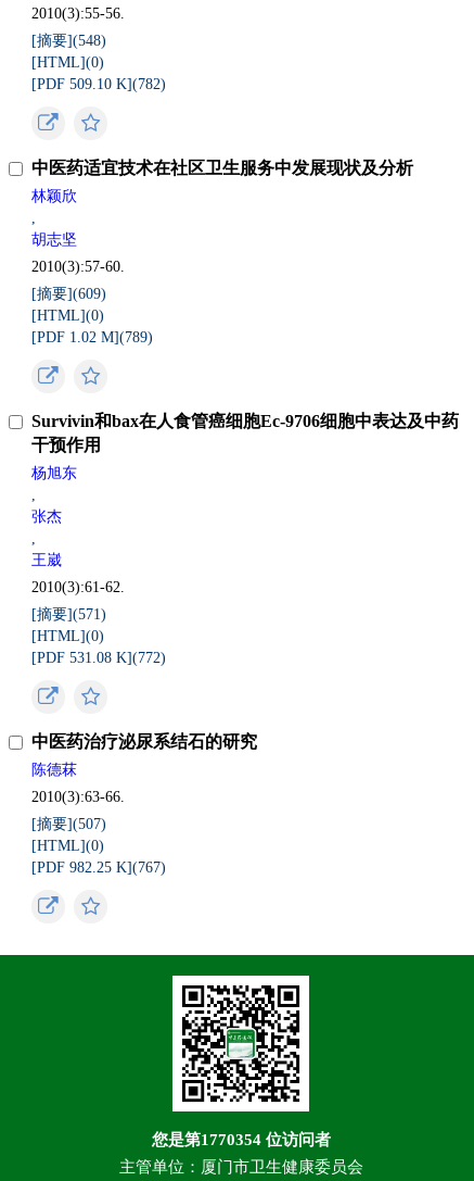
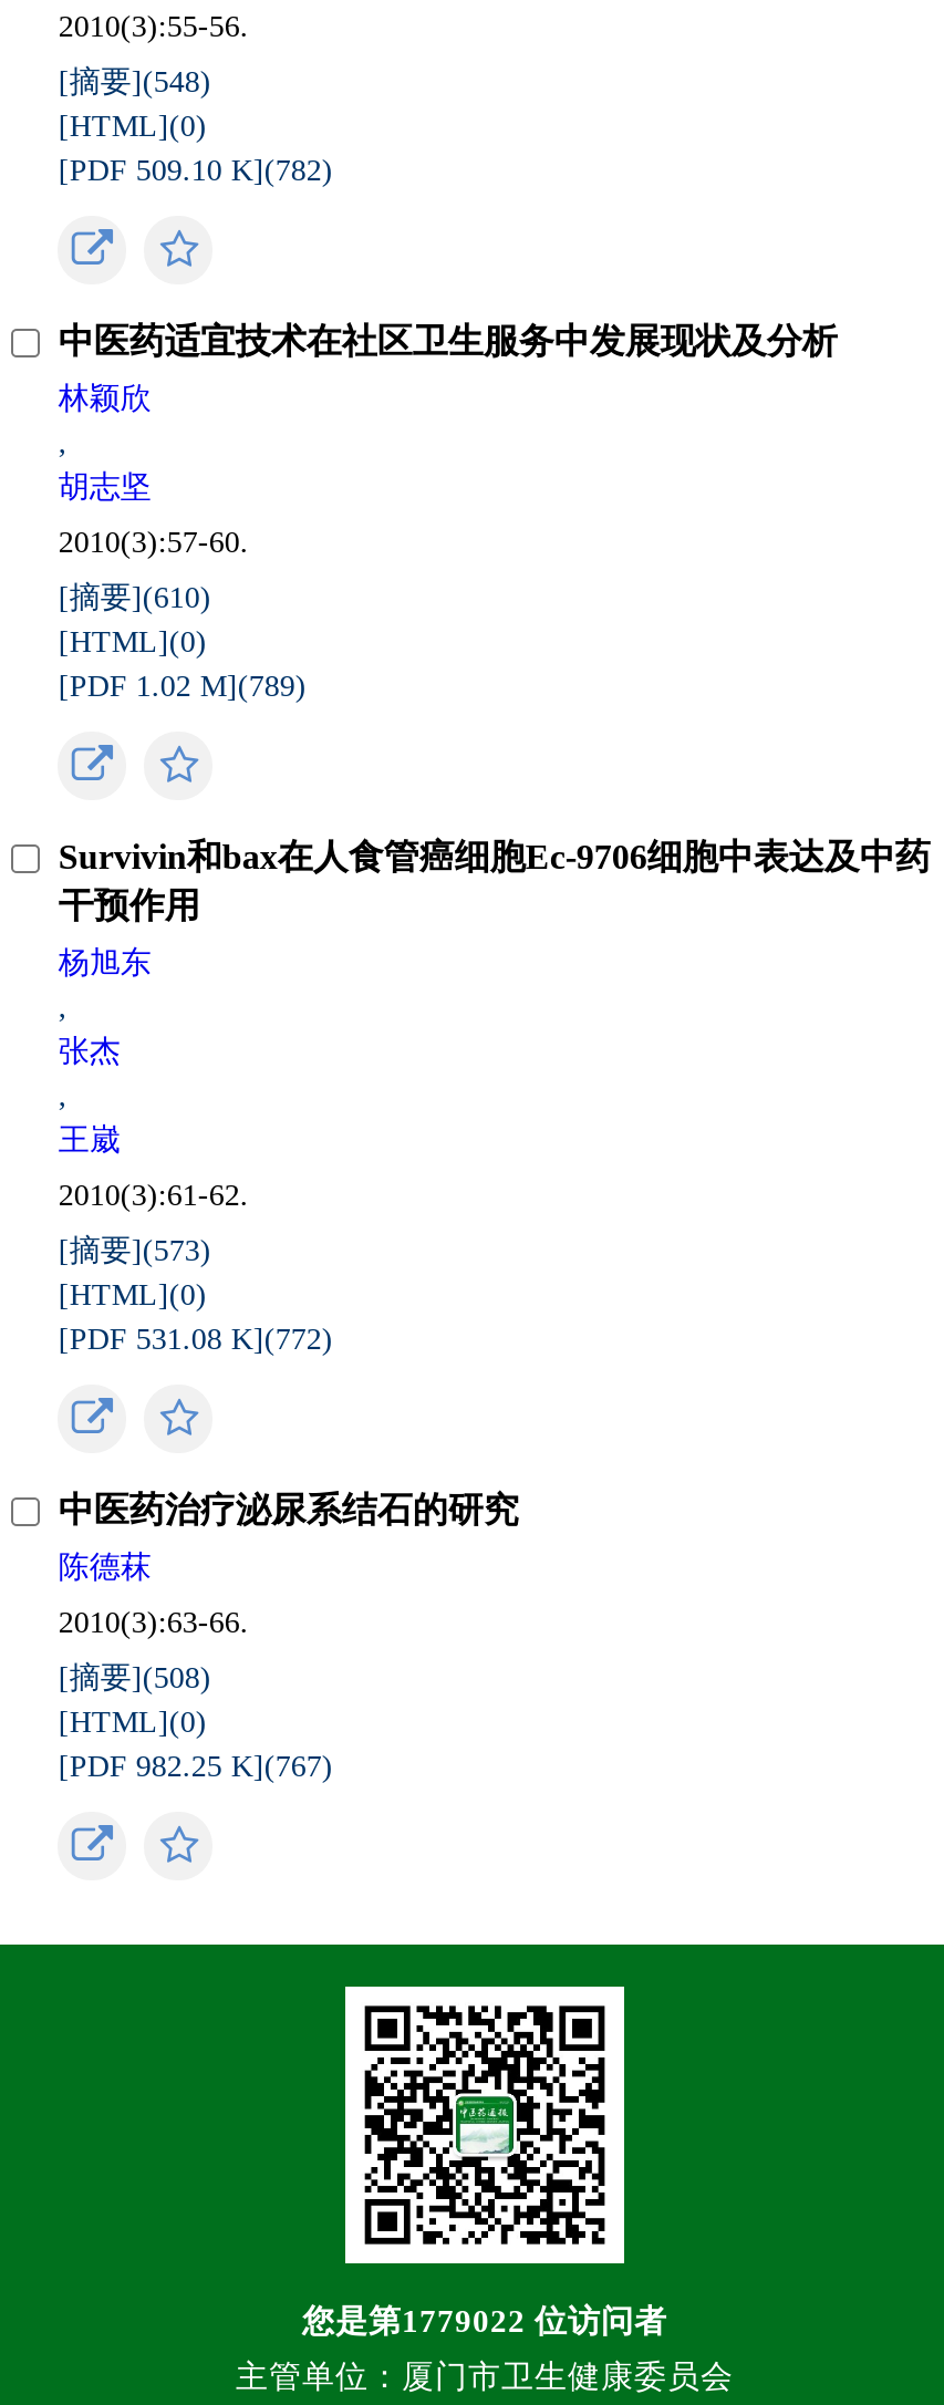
- [摘要](609)
+ [摘要](610)

- [摘要](571)
+ [摘要](573)

- [摘要](507)
+ [摘要](508)

- 您是第1770354位访问者
+ 您是第1779022位访问者
